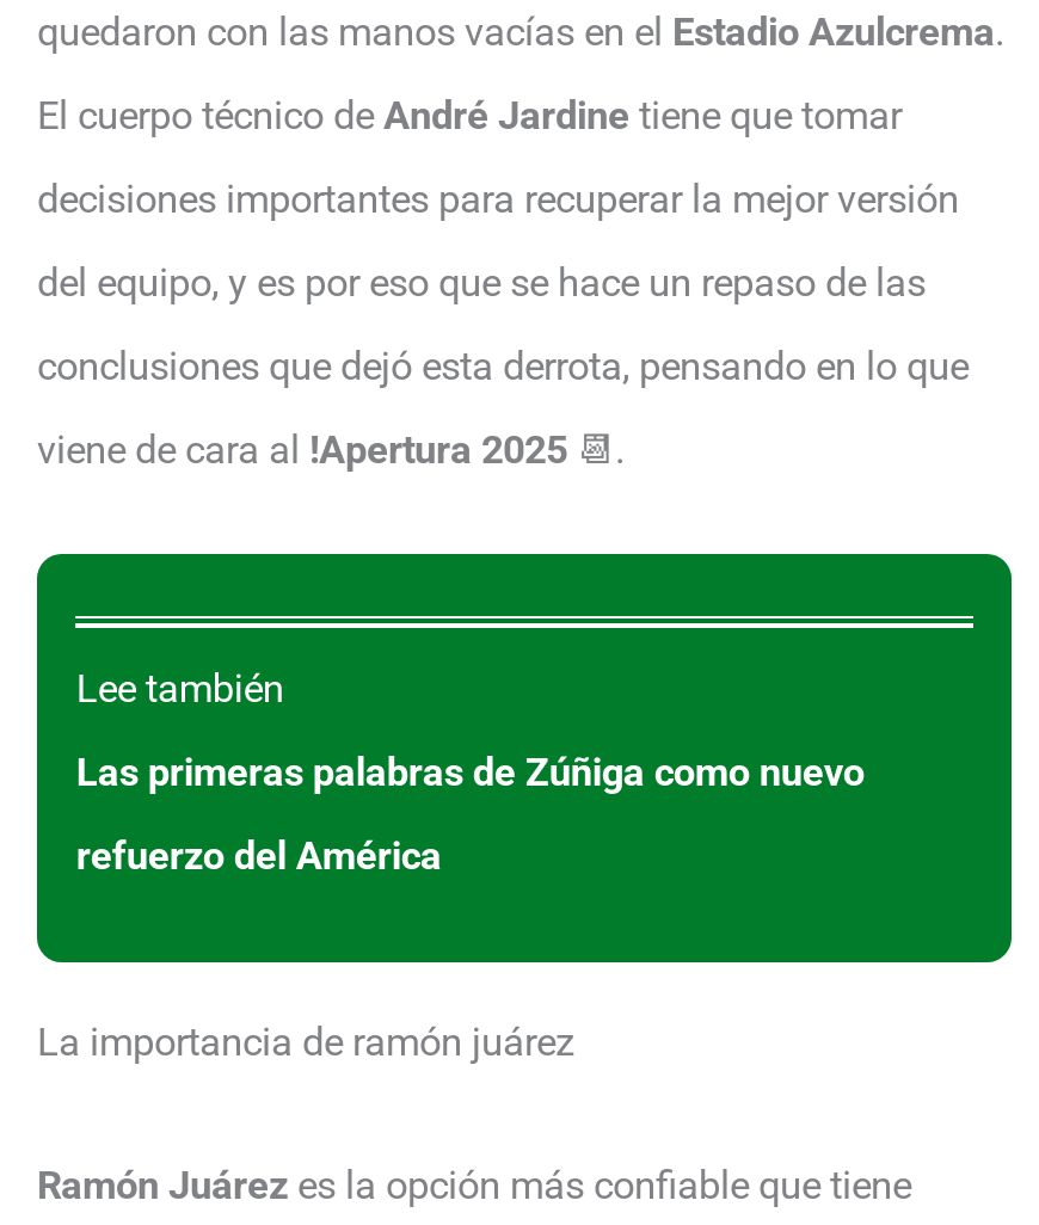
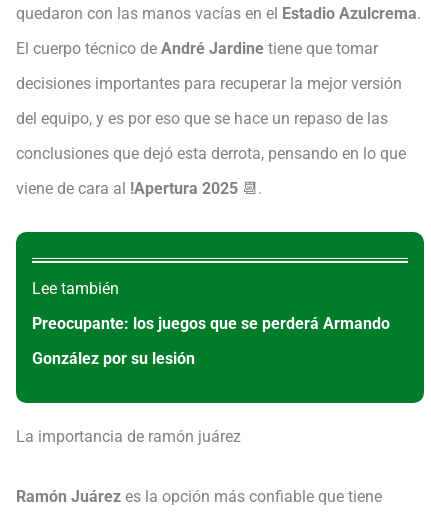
- Las primeras palabras de Zúñiga como nuevo
+ Preocupante: los juegos que se perderá Armando

- refuerzo del América
+ González por su lesión
